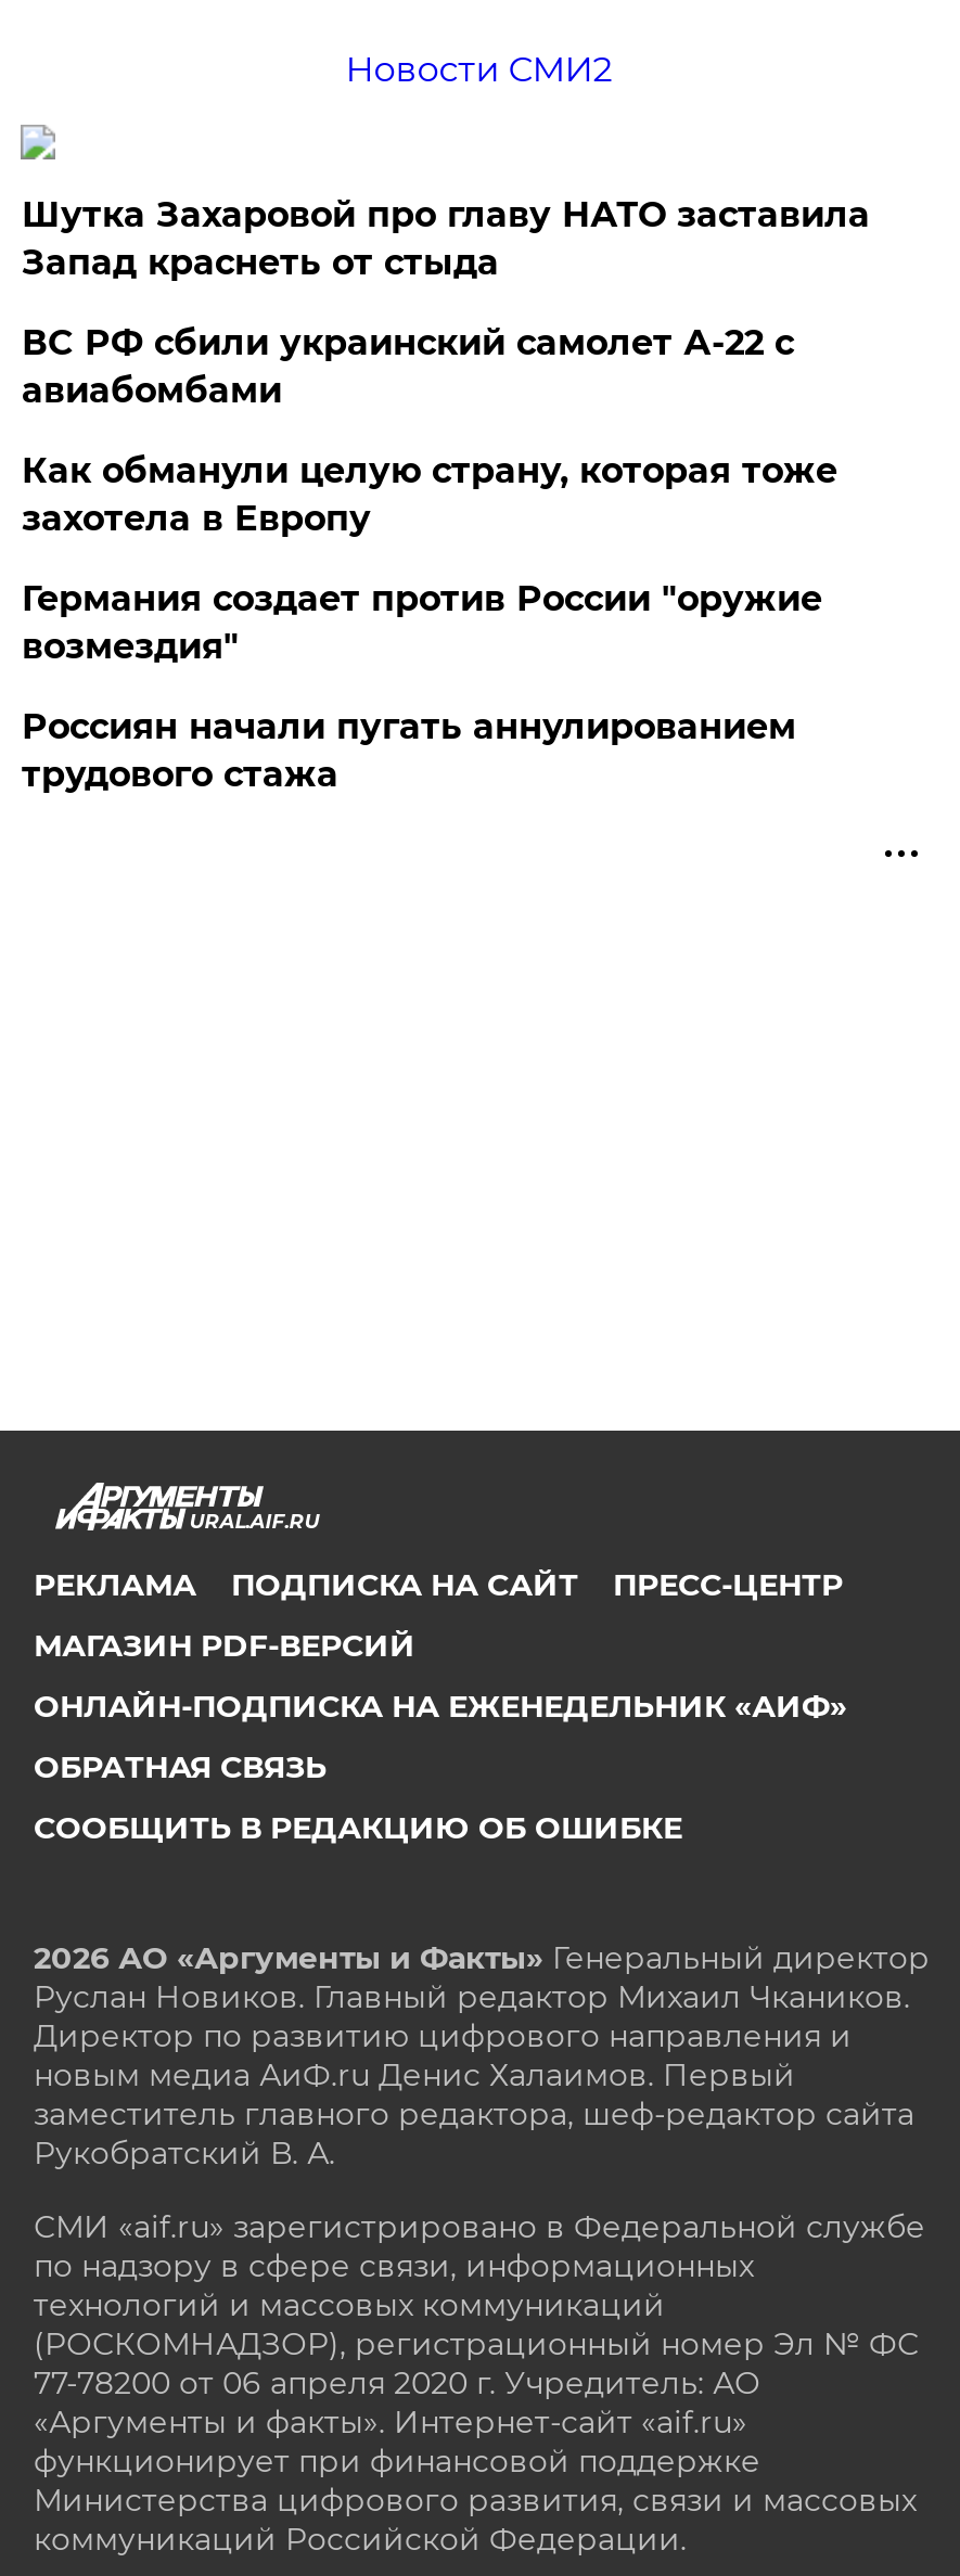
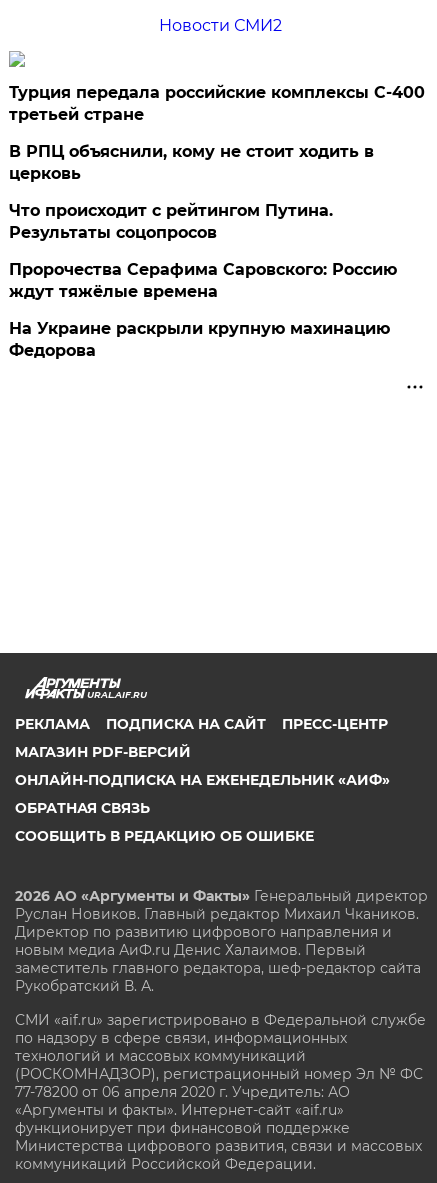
- Шутка Захаровой про главу НАТО заставила
- Запад краснеть от стыда
+ Турция передала российские комплексы С-400
+ третьей стране

- ВС РФ сбили украинский самолет А-22 с
- авиабомбами
+ В РПЦ объяснили, кому не стоит ходить в
+ церковь

- Как обманули целую страну, которая тоже
- захотела в Европу
+ Что происходит с рейтингом Путина.
+ Результаты соцопросов

- Германия создает против России "оружие
- возмездия"
+ Пророчества Серафима Саровского: Россию
+ ждут тяжёлые времена

- Россиян начали пугать аннулированием
- трудового стажа
+ На Украине раскрыли крупную махинацию
+ Федорова
